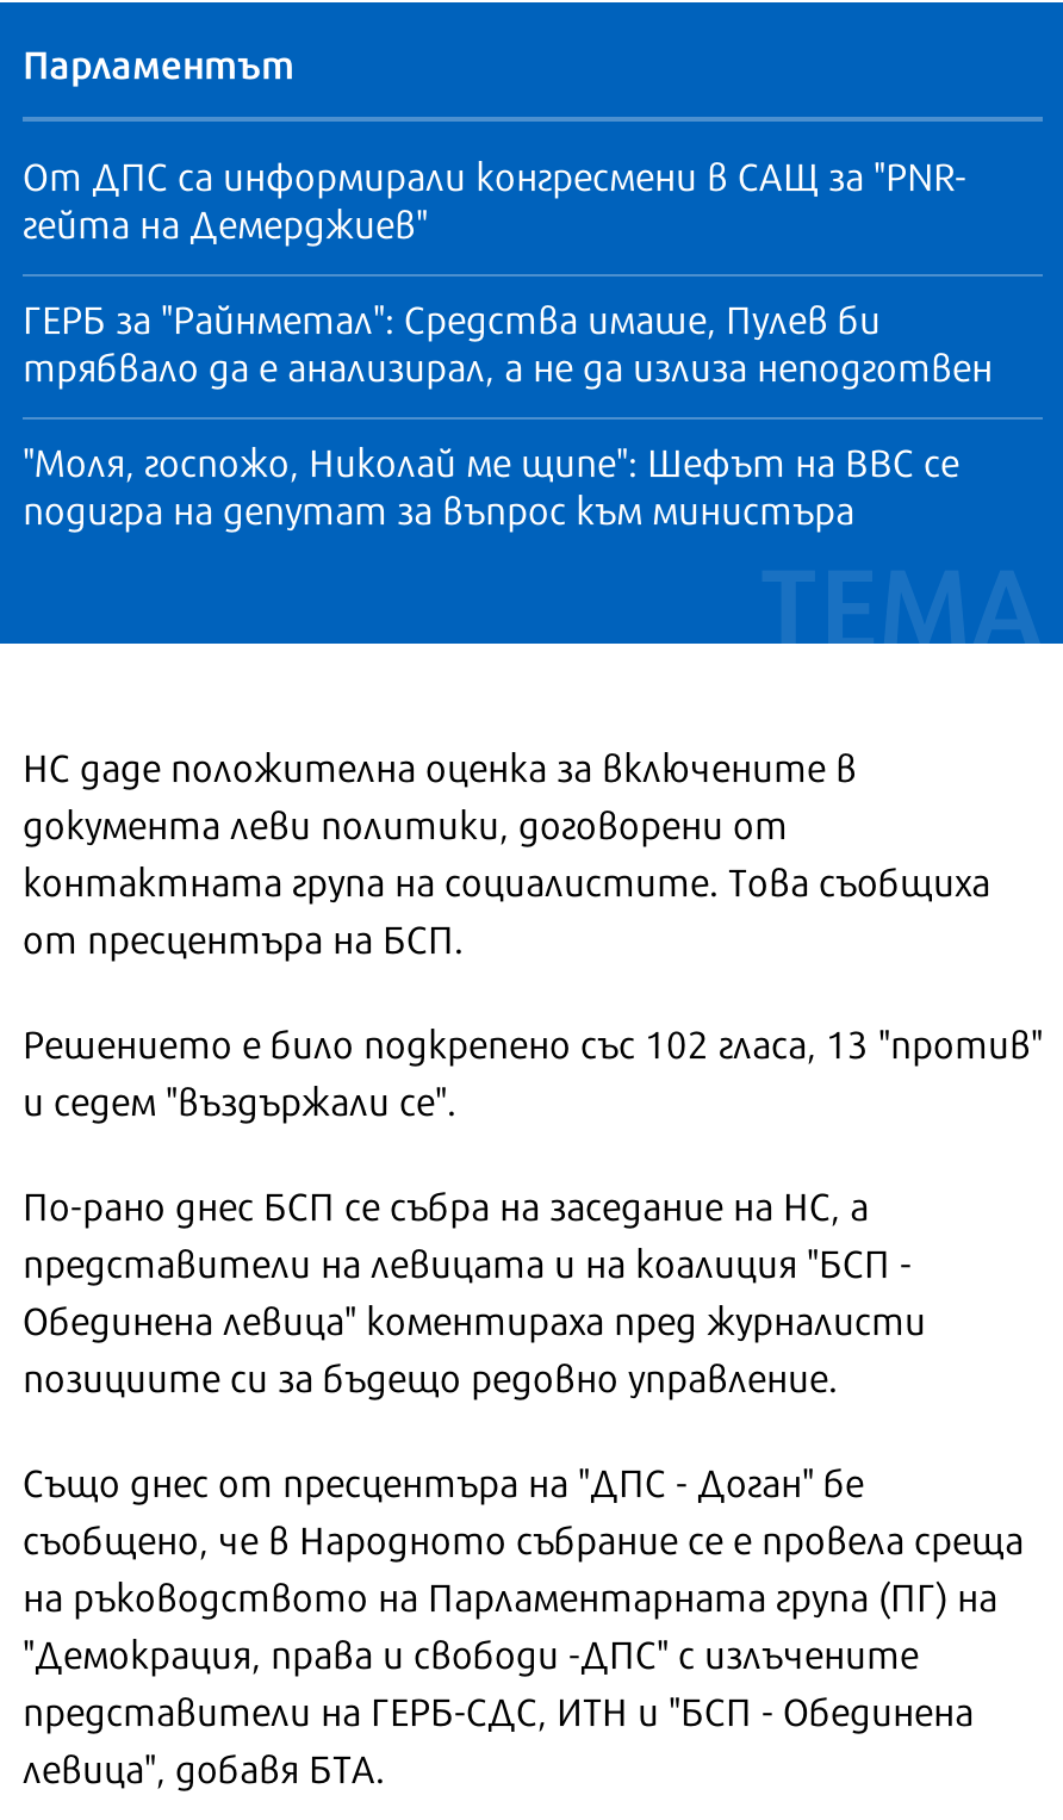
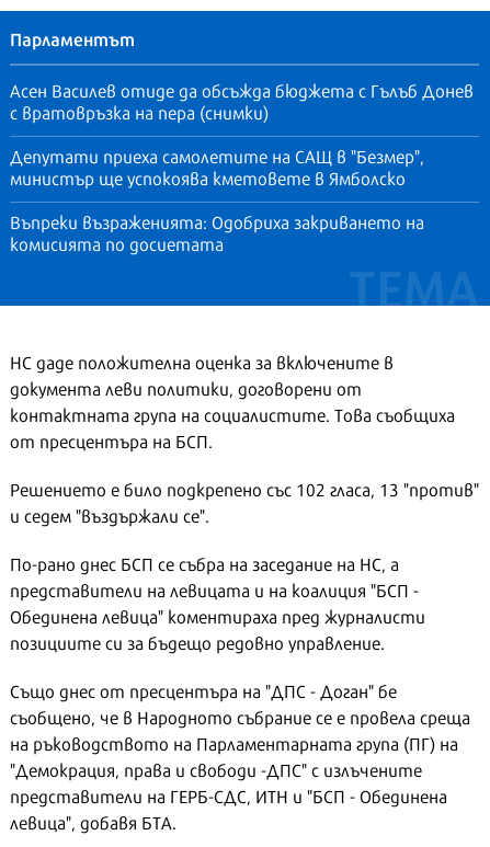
- От ДПС са информирали конгресмени в САЩ за "PNR-
- гейта на Демерджиев"
+ Асен Василев отиде да обсъжда бюджета с Гълъб Донев
+ с вратовръзка на пера (снимки)

- ГЕРБ за "Райнметал": Средства имаше, Пулев би
- трябвало да е анализирал, а не да излиза неподготвен
+ Депутати приеха самолетите на САЩ в "Безмер",
+ министър ще успокоява кметовете в Ямболско

- "Моля, госпожо, Николай ме щипе": Шефът на ВВС се
- подигра на депутат за въпрос към министъра
+ Въпреки възраженията: Одобриха закриването на
+ комисията по досиетата
